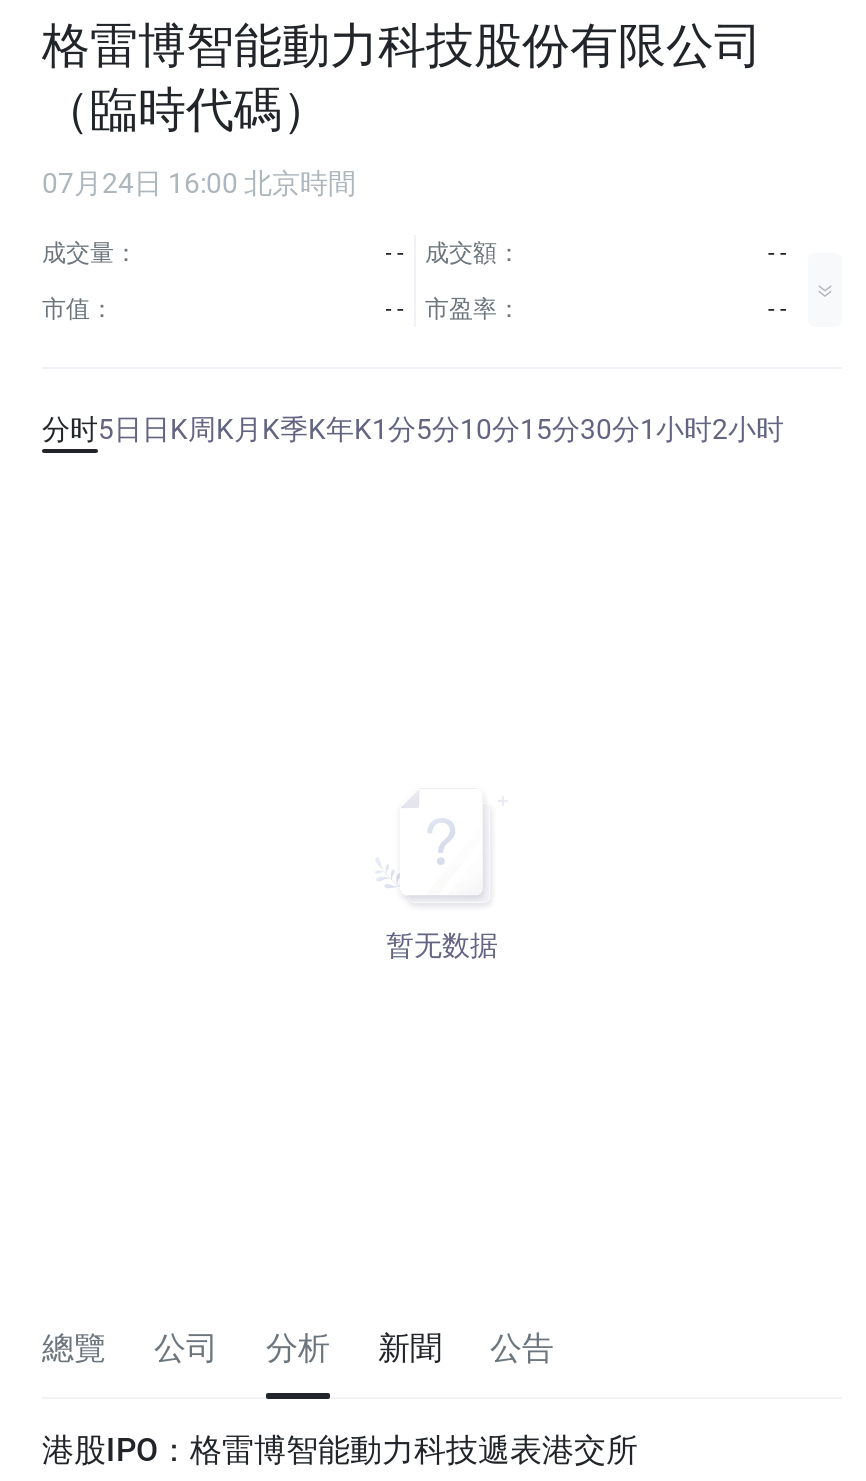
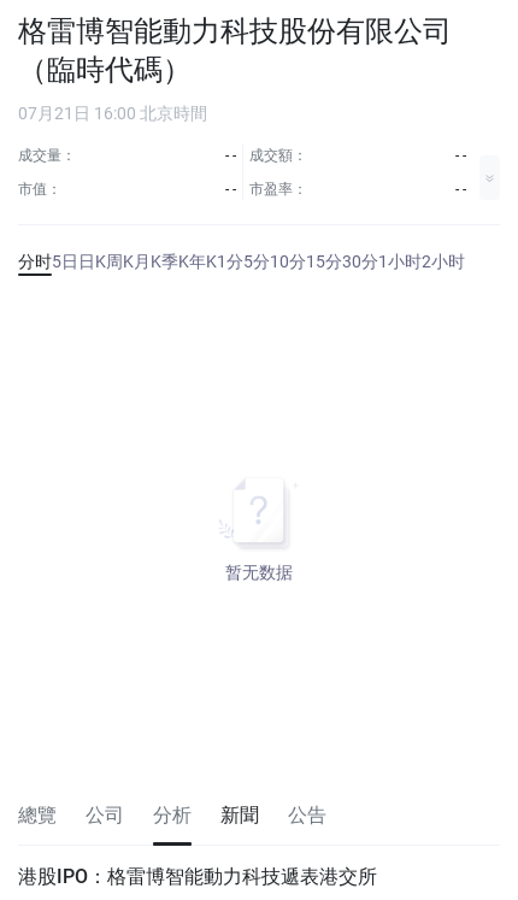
- 07月24日 16:00 北京時間
+ 07月21日 16:00 北京時間
